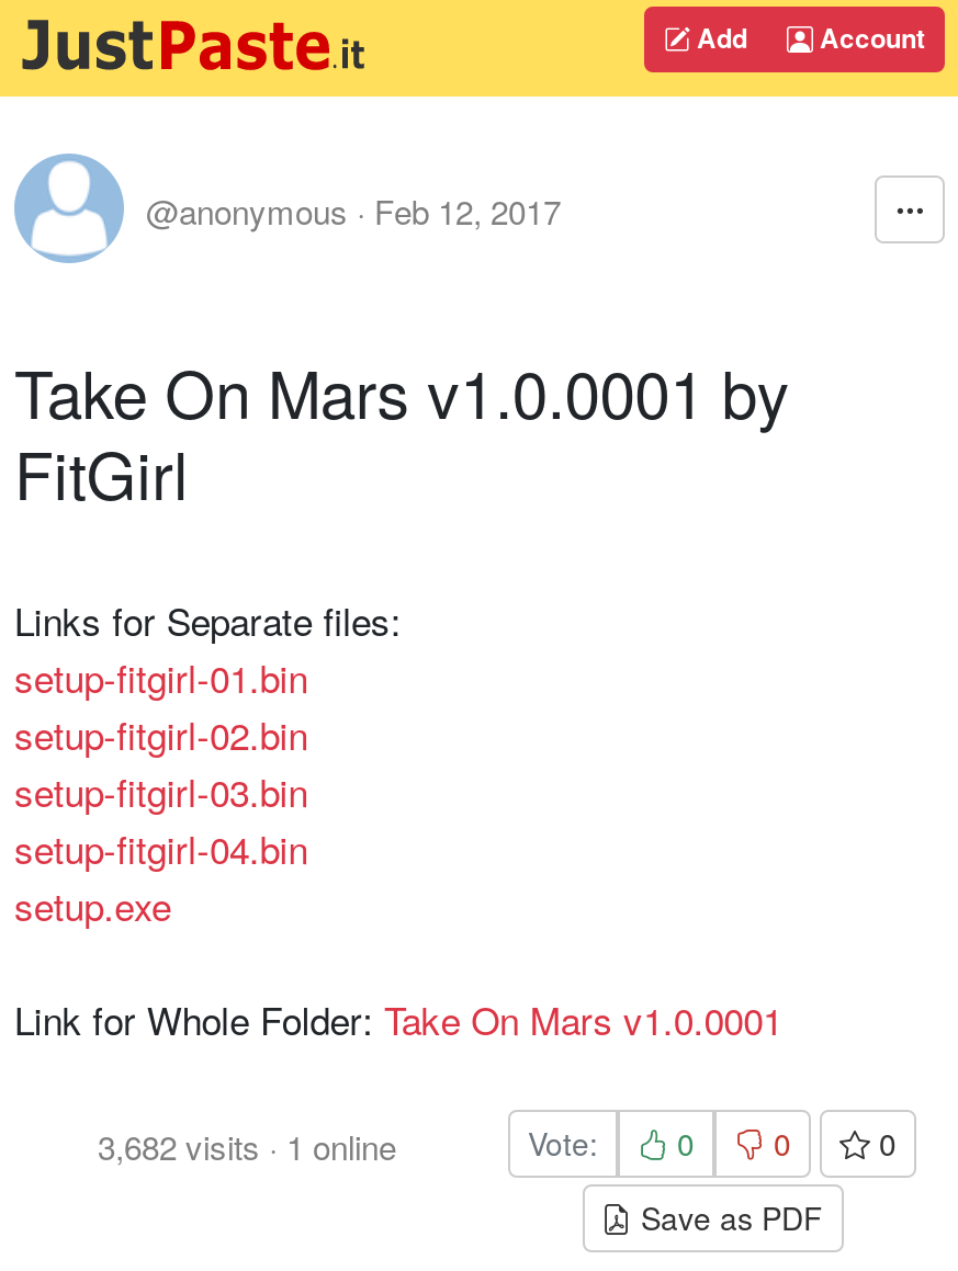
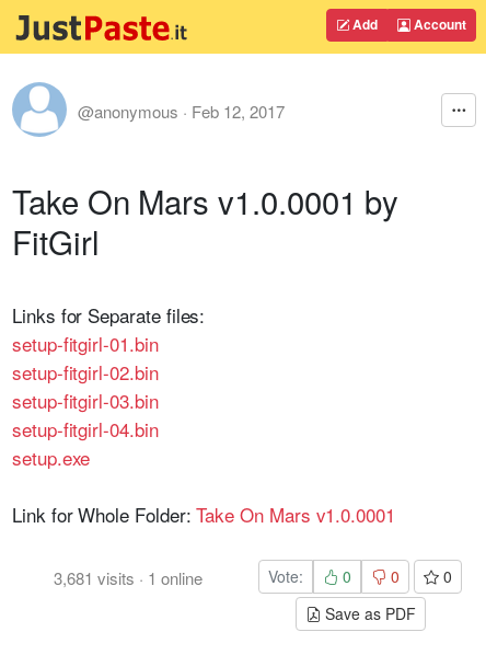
- 3,682 visits · 1 online
+ 3,681 visits · 1 online
